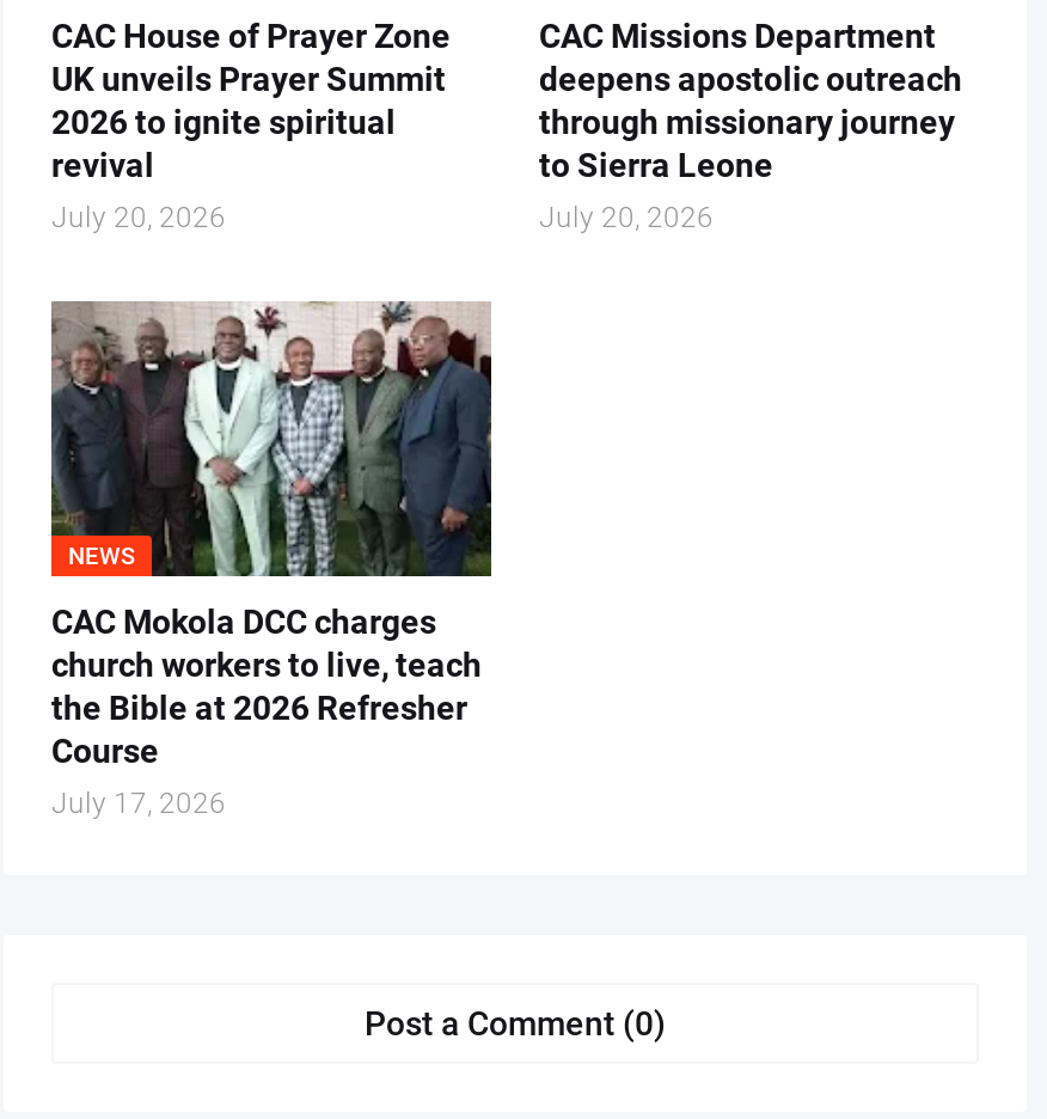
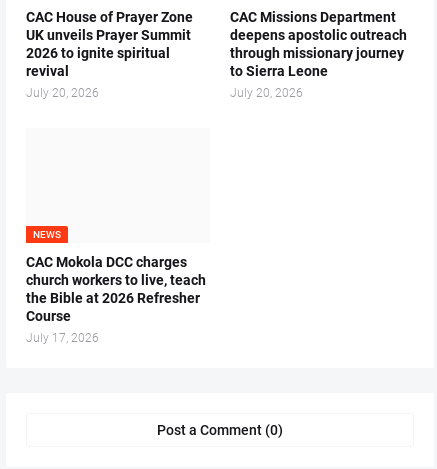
- [image]
